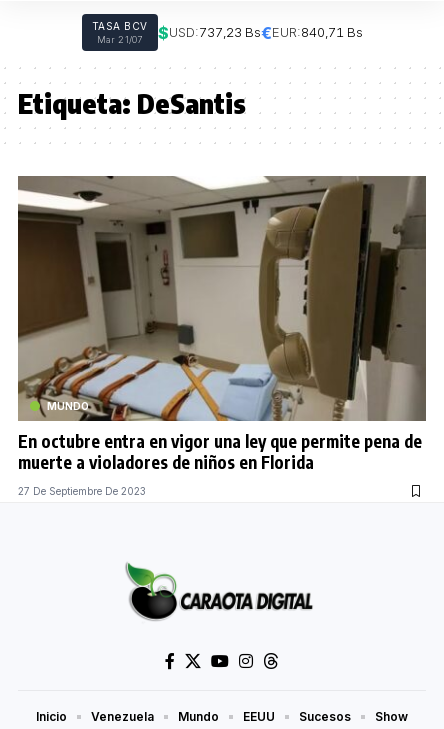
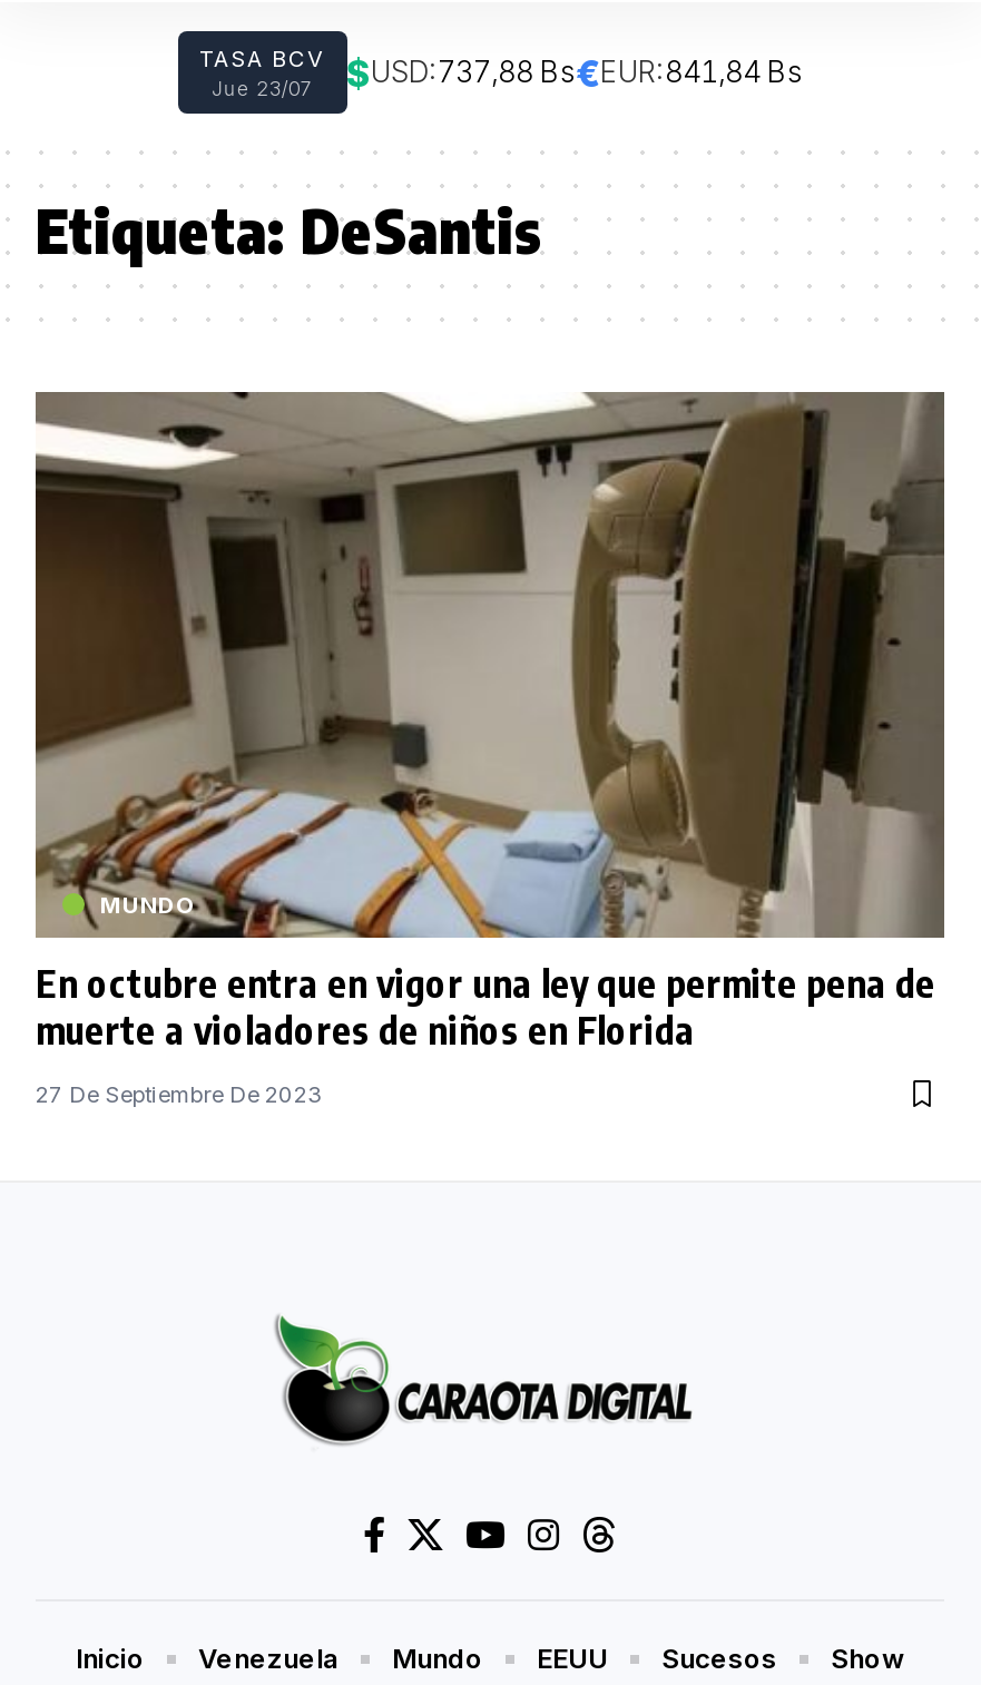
- Mar 21/07
- $USD:737,23 Bs€EUR:840,71 Bs
+ Jue 23/07
+ $USD:737,88 Bs€EUR:841,84 Bs
